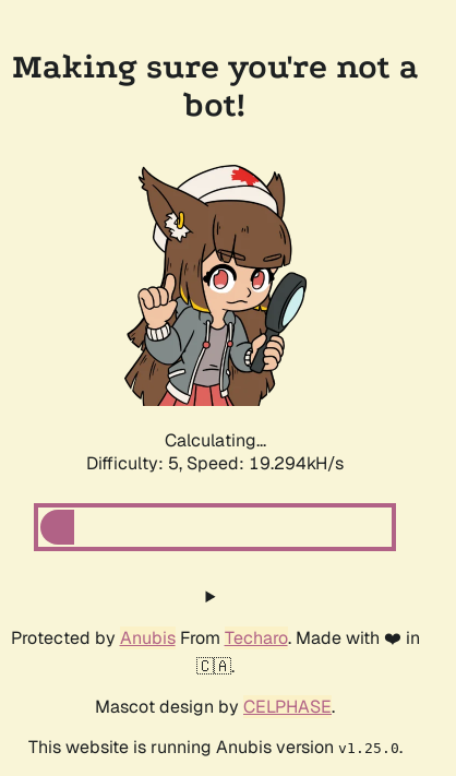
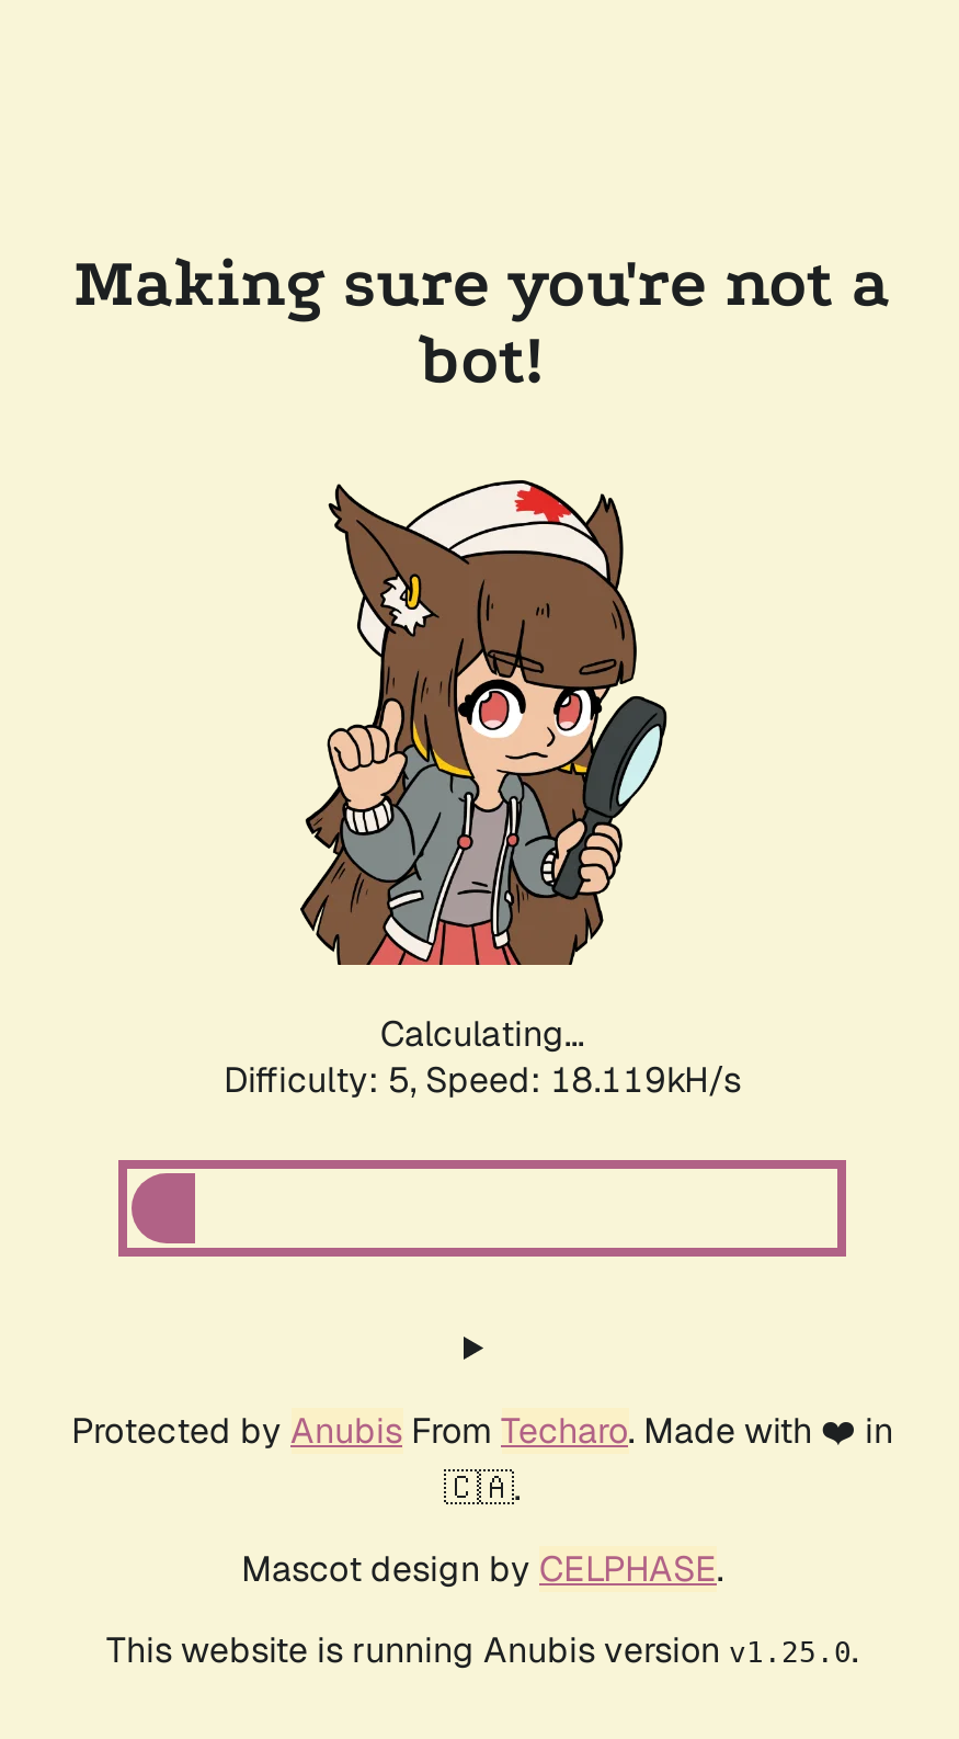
- Difficulty: 5, Speed: 19.294kH/s
+ Difficulty: 5, Speed: 18.119kH/s
